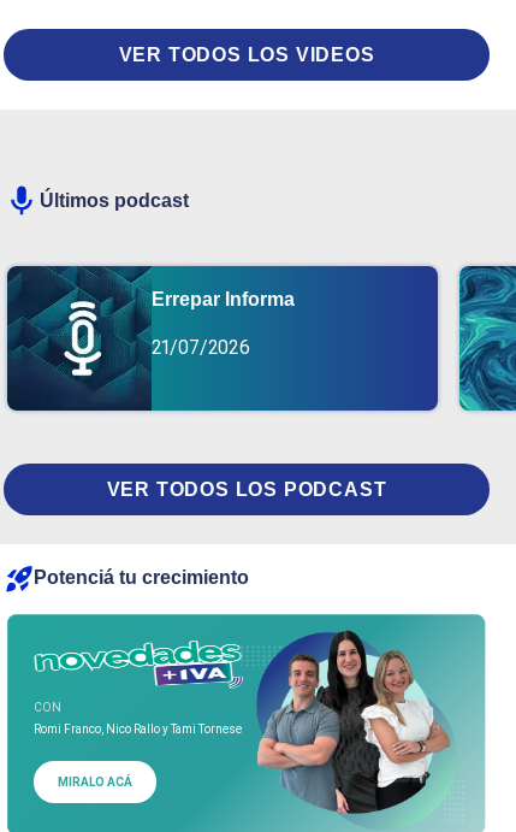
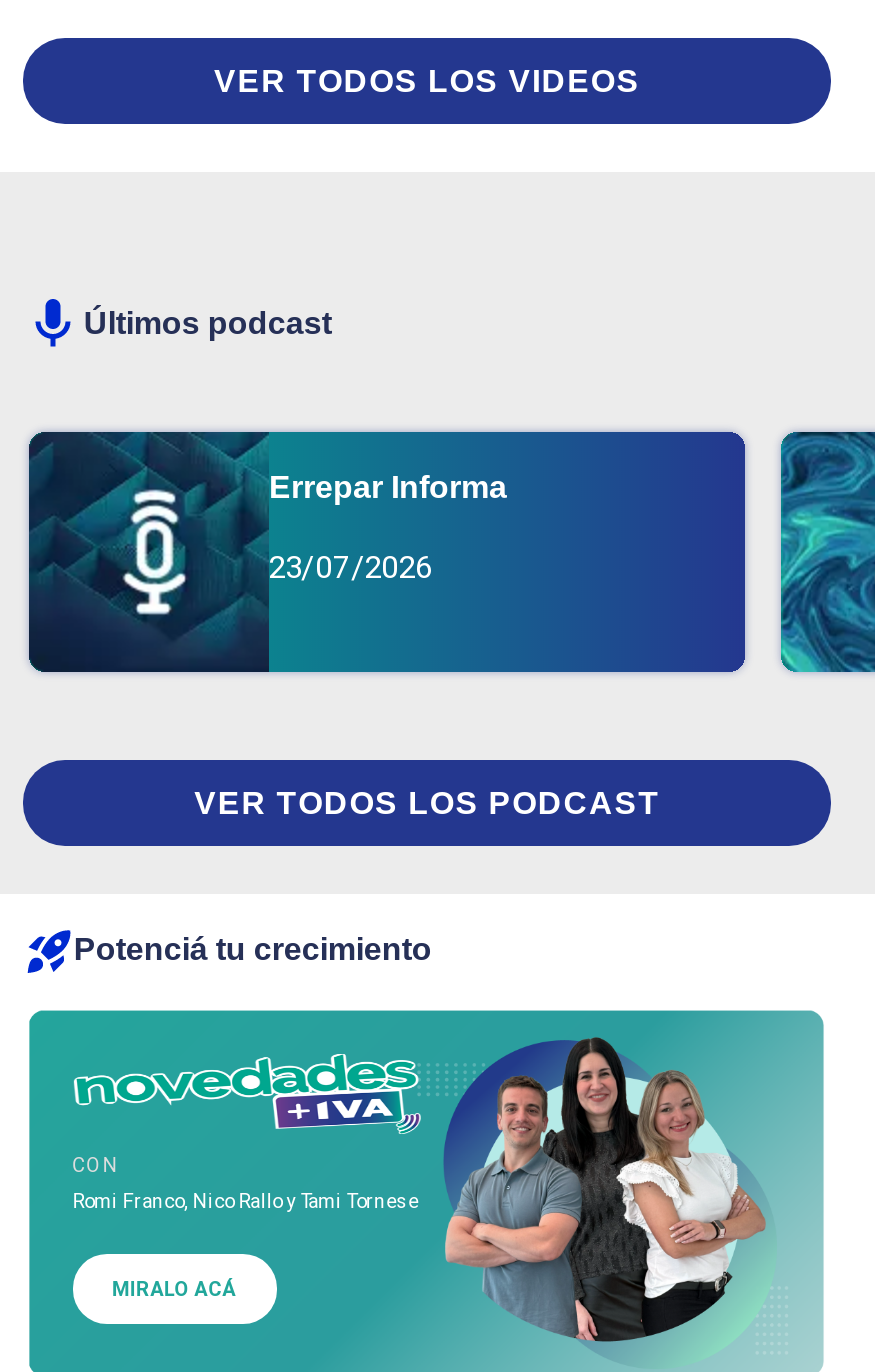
- 21/07/2026
+ 23/07/2026
